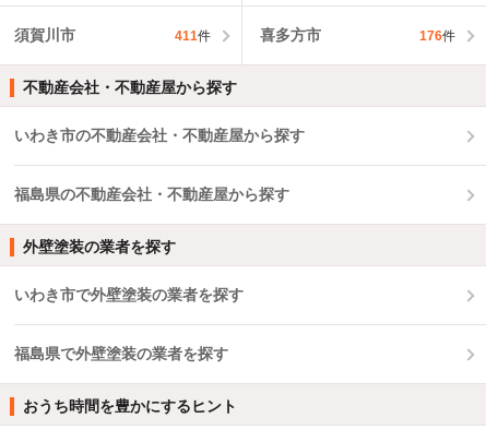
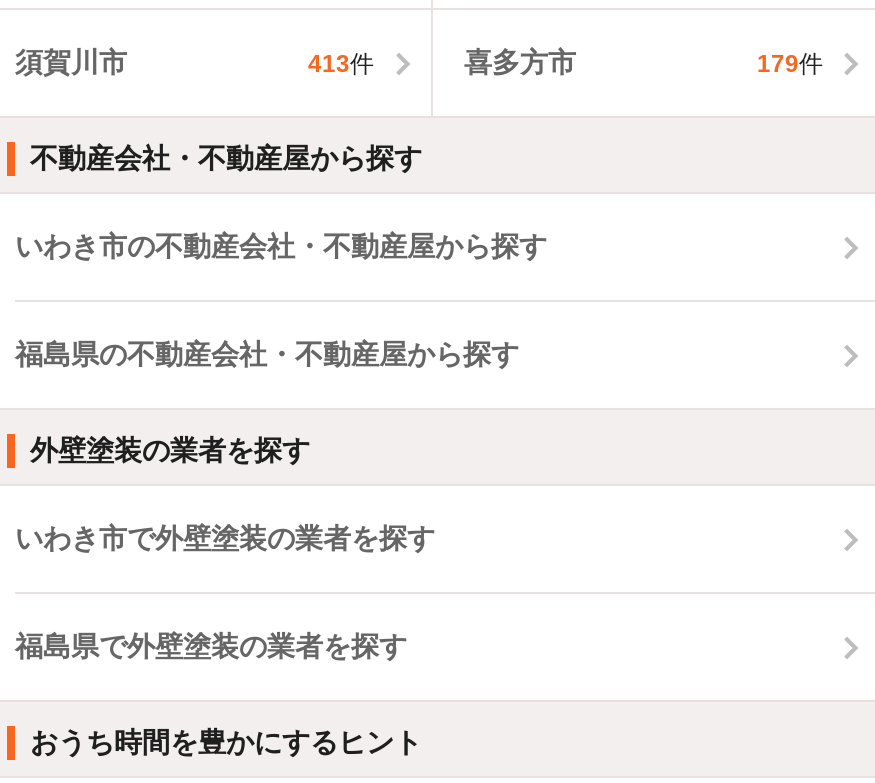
- 411件
+ 413件

- 176件
+ 179件
